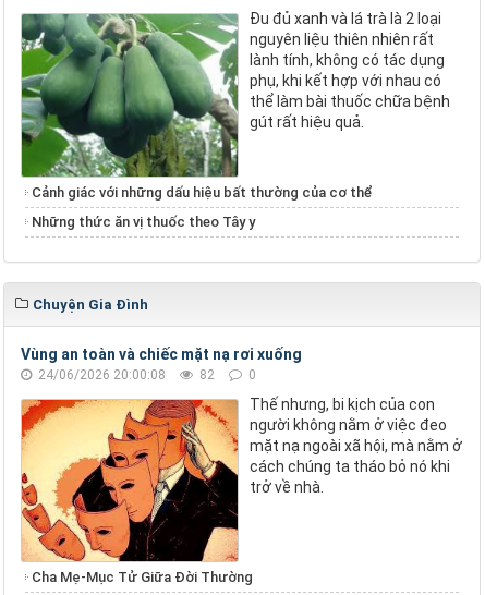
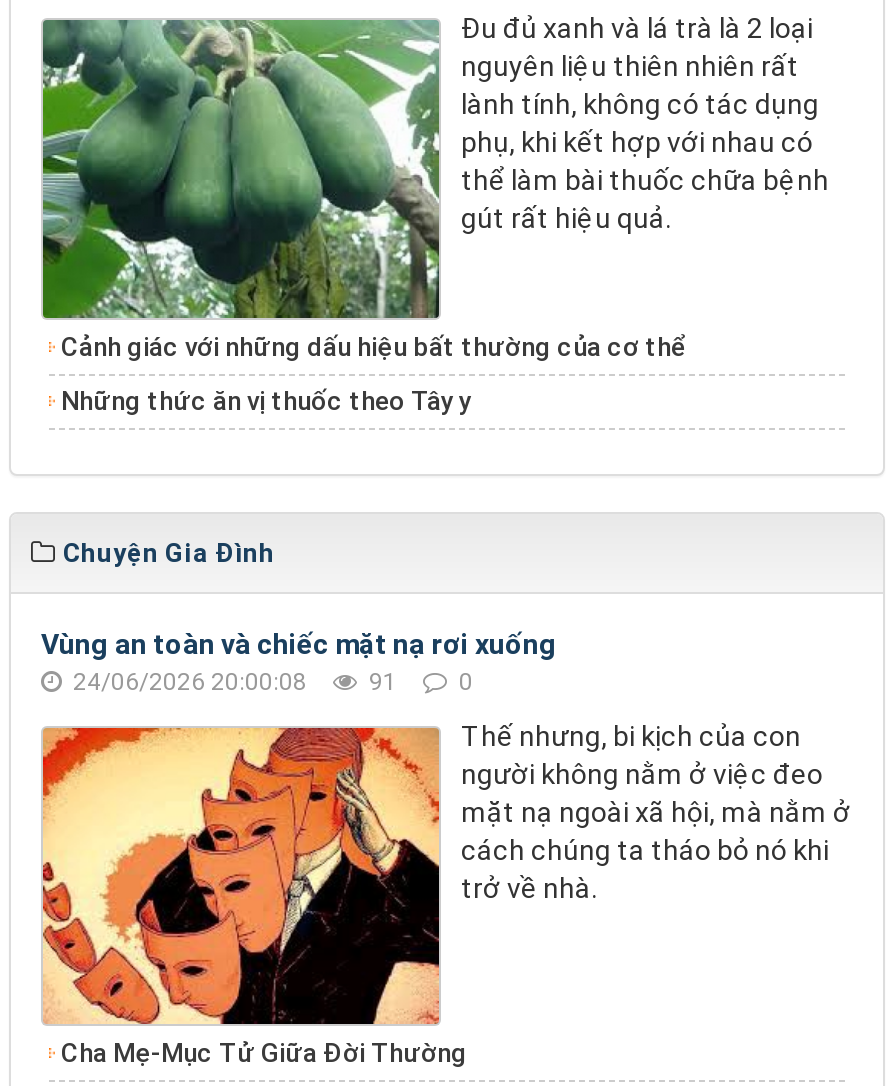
- 24/06/2026 20:00:08 82 0
+ 24/06/2026 20:00:08 91 0
